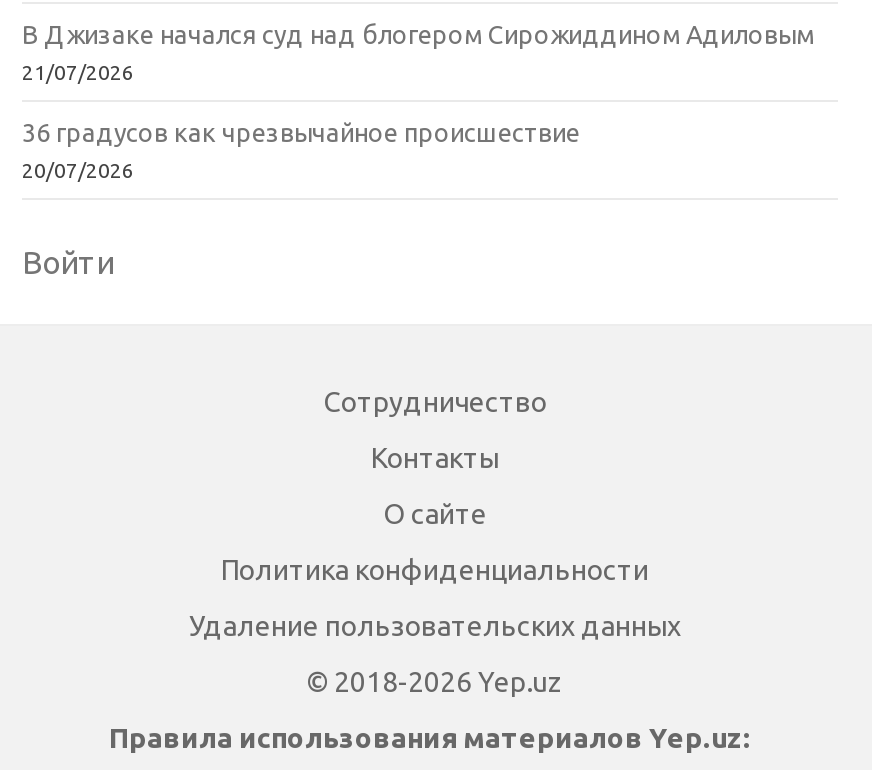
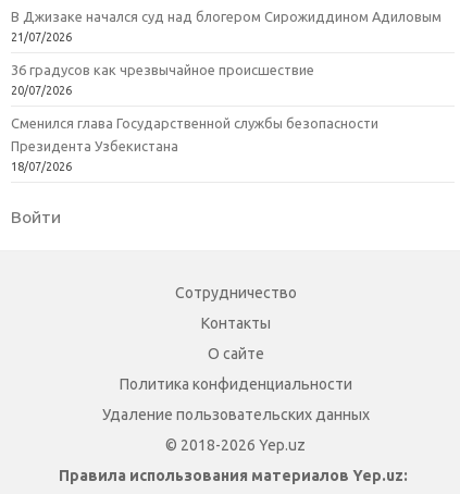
+ Сменился глава Государственной службы безопасности
+ Президента Узбекистана
+ 18/07/2026
